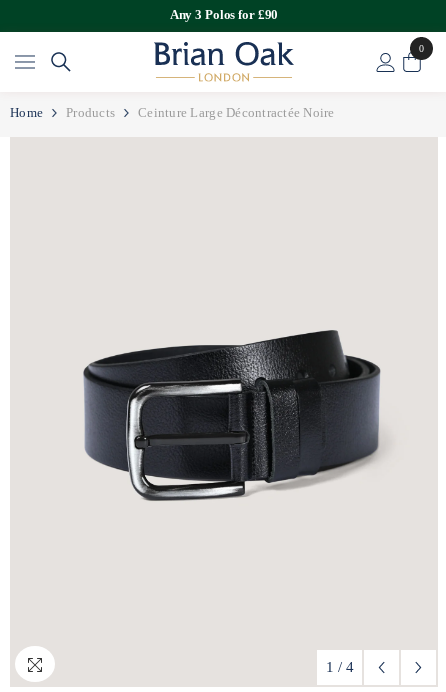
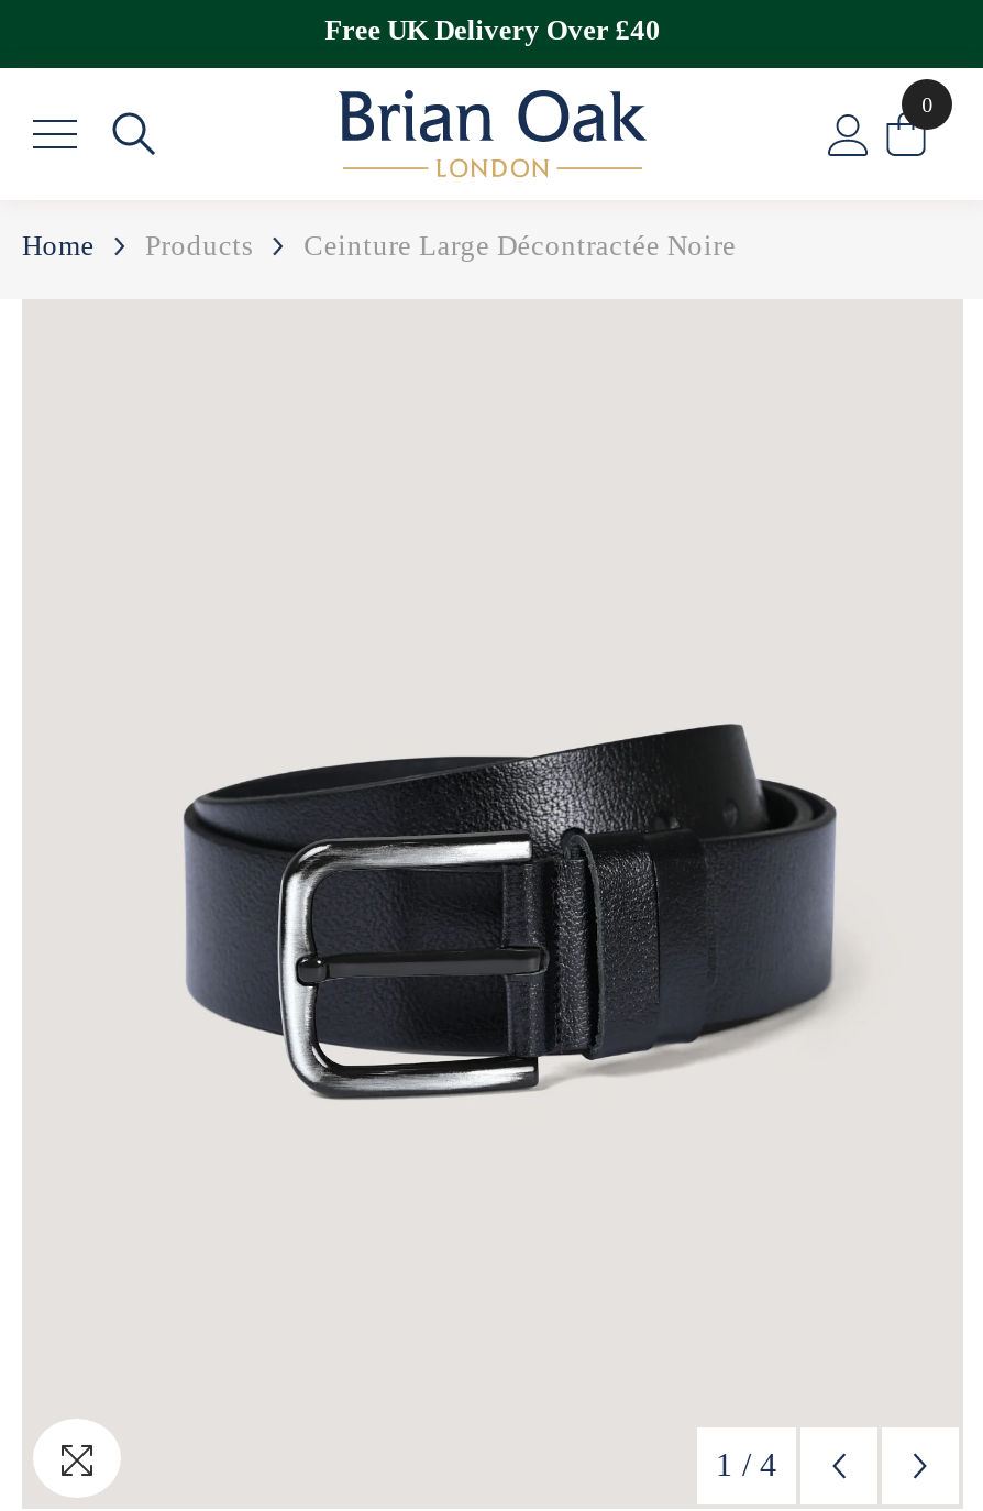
- Any 3 Polos for £90
+ Free UK Delivery Over £40
